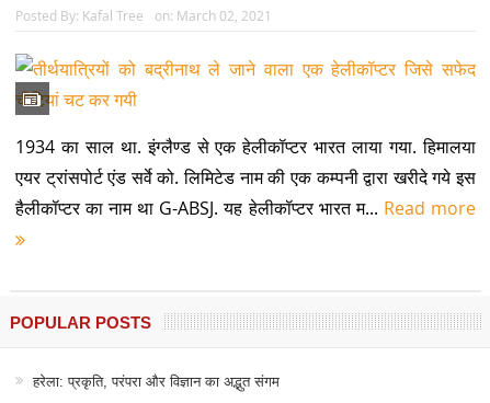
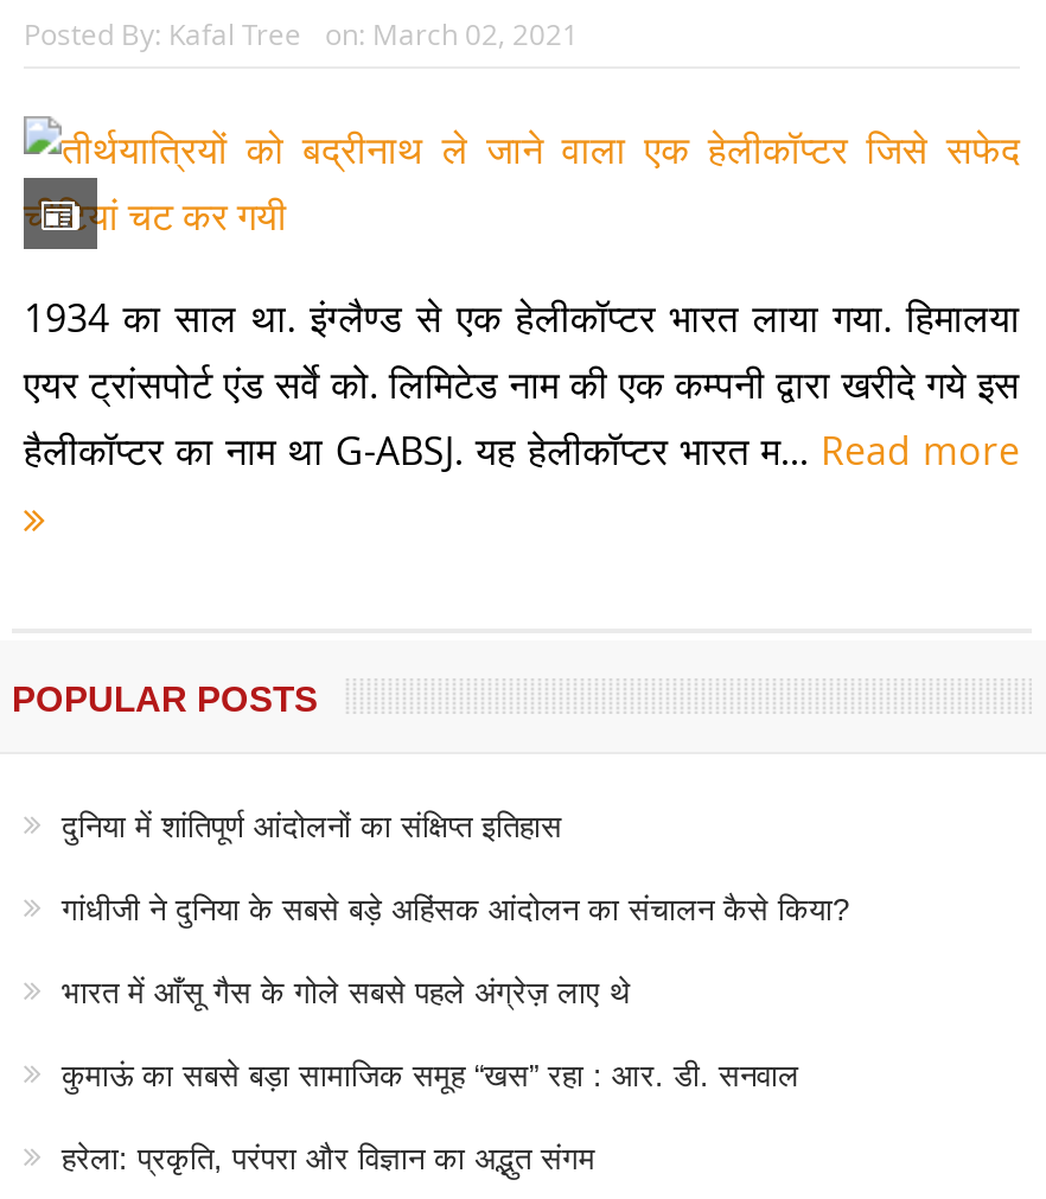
+ दुनिया में शांतिपूर्ण आंदोलनों का संक्षिप्त इतिहास
+ गांधीजी ने दुनिया के सबसे बड़े अहिंसक आंदोलन का संचालन कैसे किया?
+ भारत में आँसू गैस के गोले सबसे पहले अंग्रेज़ लाए थे
+ कुमाऊं का सबसे बड़ा सामाजिक समूह “खस” रहा : आर. डी. सनवाल
